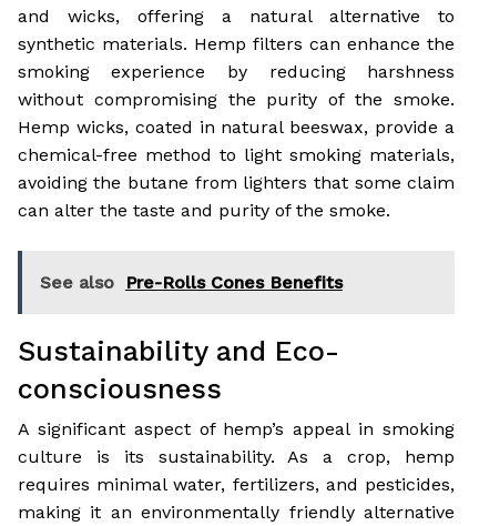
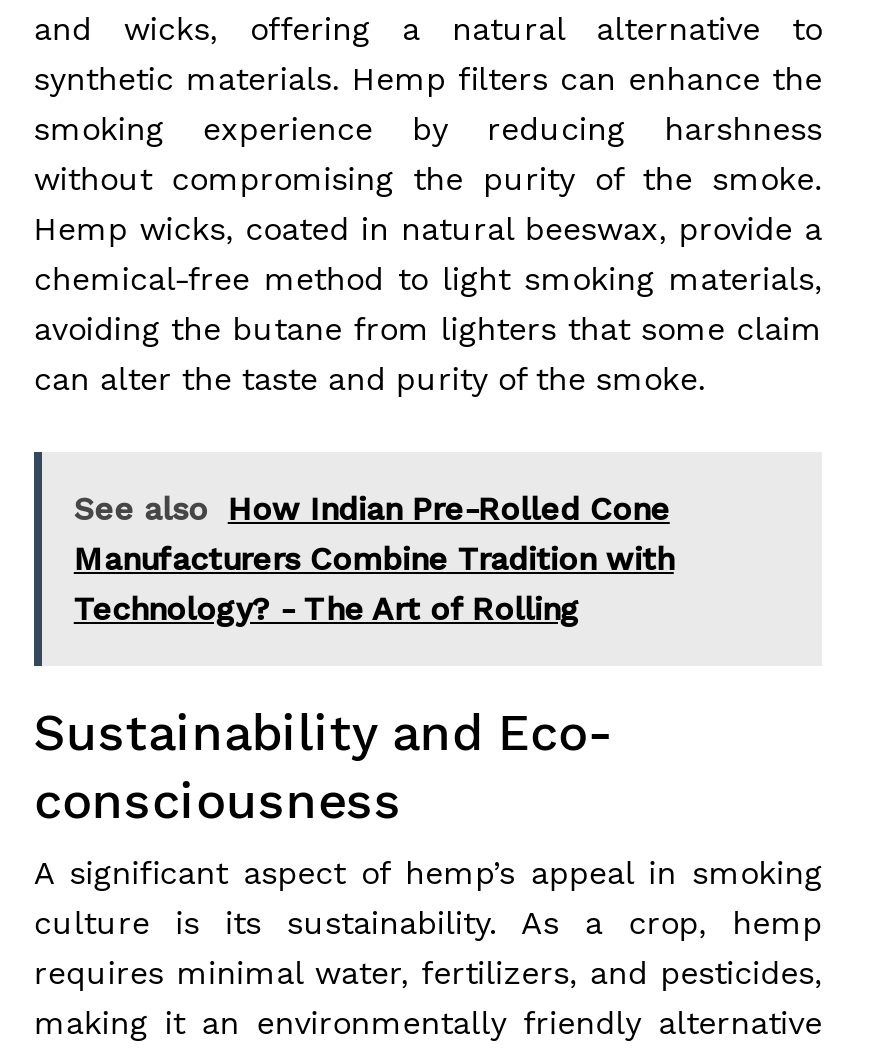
- See also Pre-Rolls Cones Benefits
+ See also How Indian Pre-Rolled Cone
+ Manufacturers Combine Tradition with
+ Technology? - The Art of Rolling
